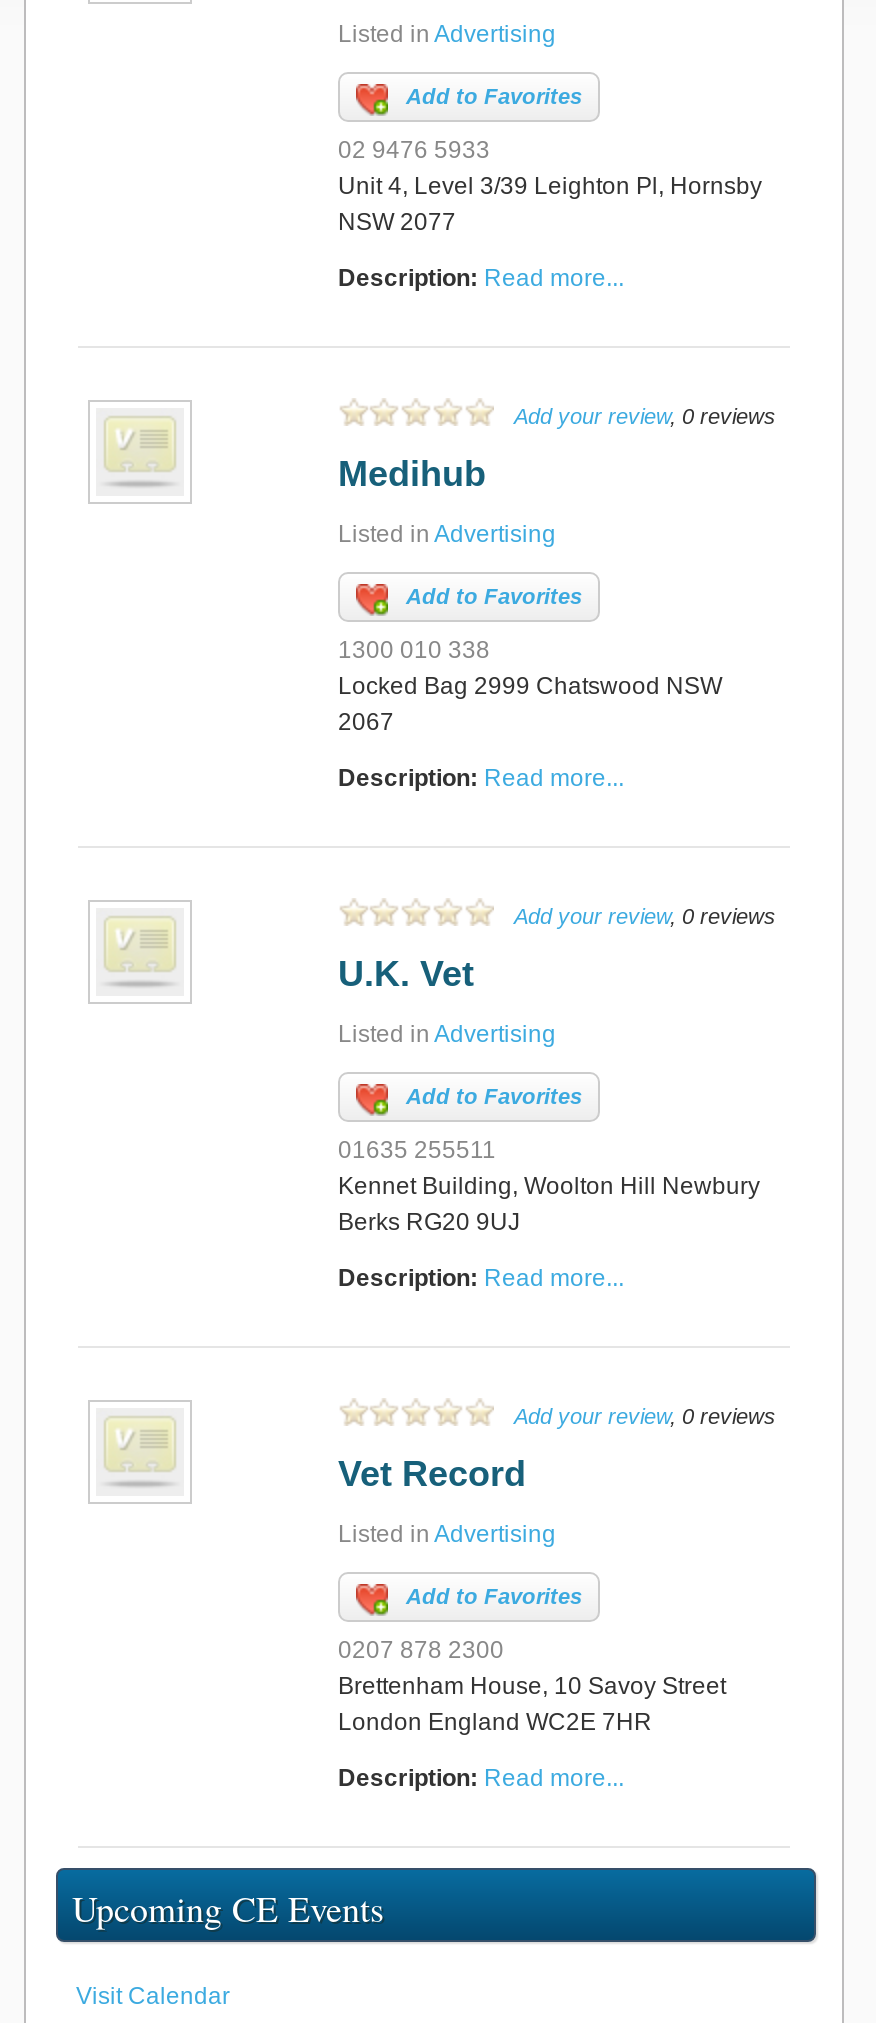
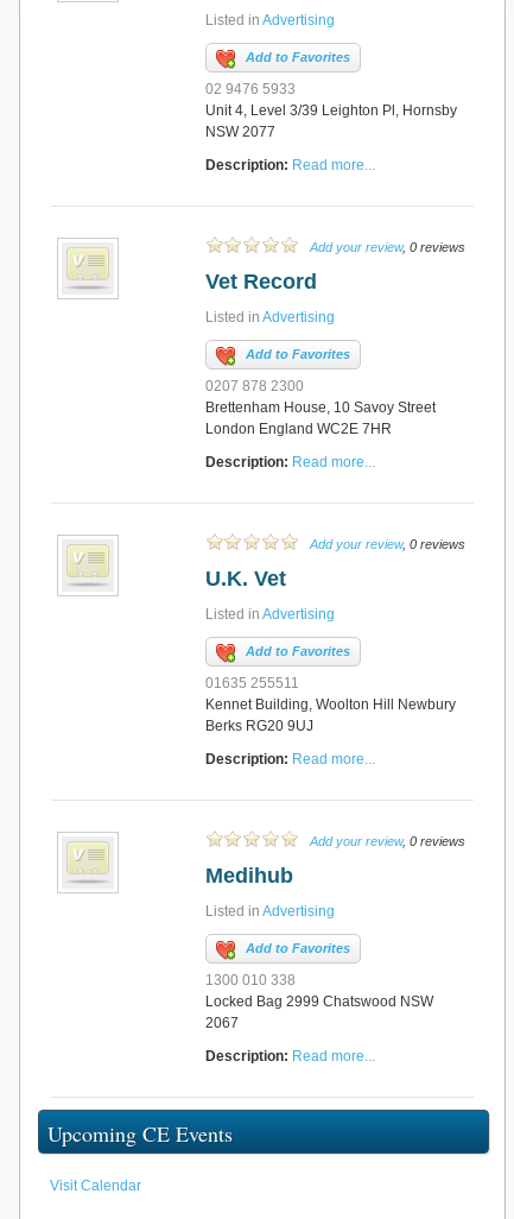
moved down: Medihub

moved down: 1300 010 338 | Locked Bag 2999 Chatswood NSW | 2067

moved up: Vet Record

moved up: 0207 878 2300 | Brettenham House, 10 Savoy Street | London England WC2E 7HR
